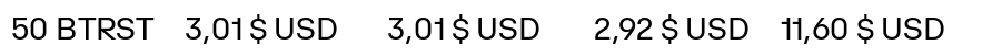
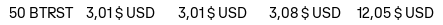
- 2,92 $ USD
+ 3,08 $ USD

- 11,60 $ USD
+ 12,05 $ USD
